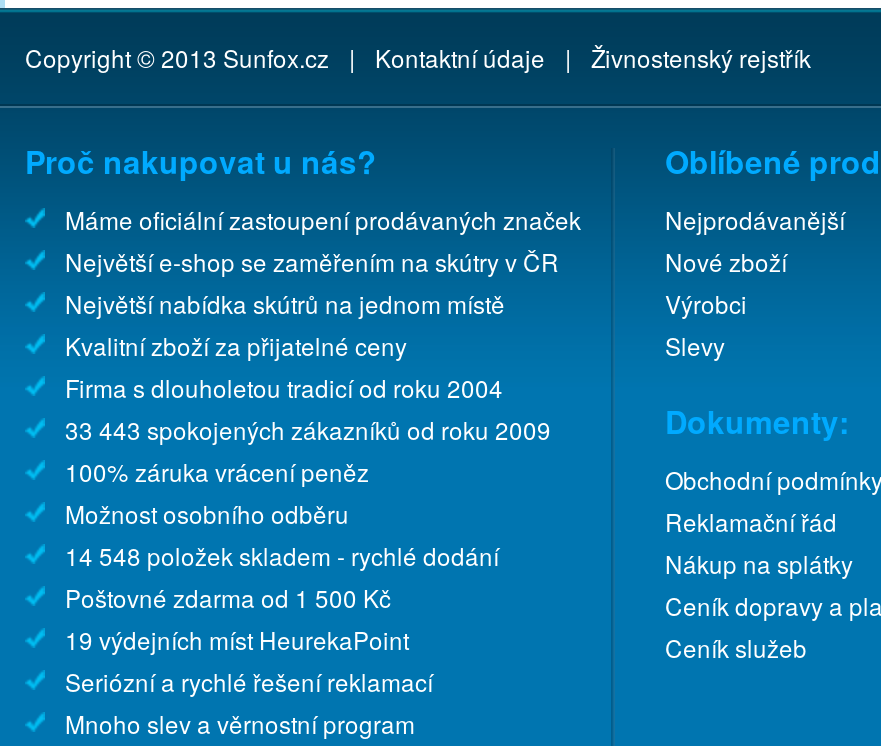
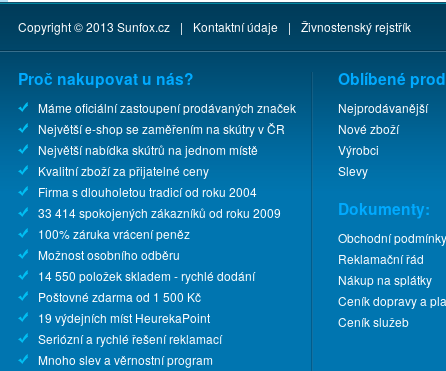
- 33 443 spokojených zákazníků od roku 2009
+ 33 414 spokojených zákazníků od roku 2009

- 14 548 položek skladem - rychlé dodání
+ 14 550 položek skladem - rychlé dodání
